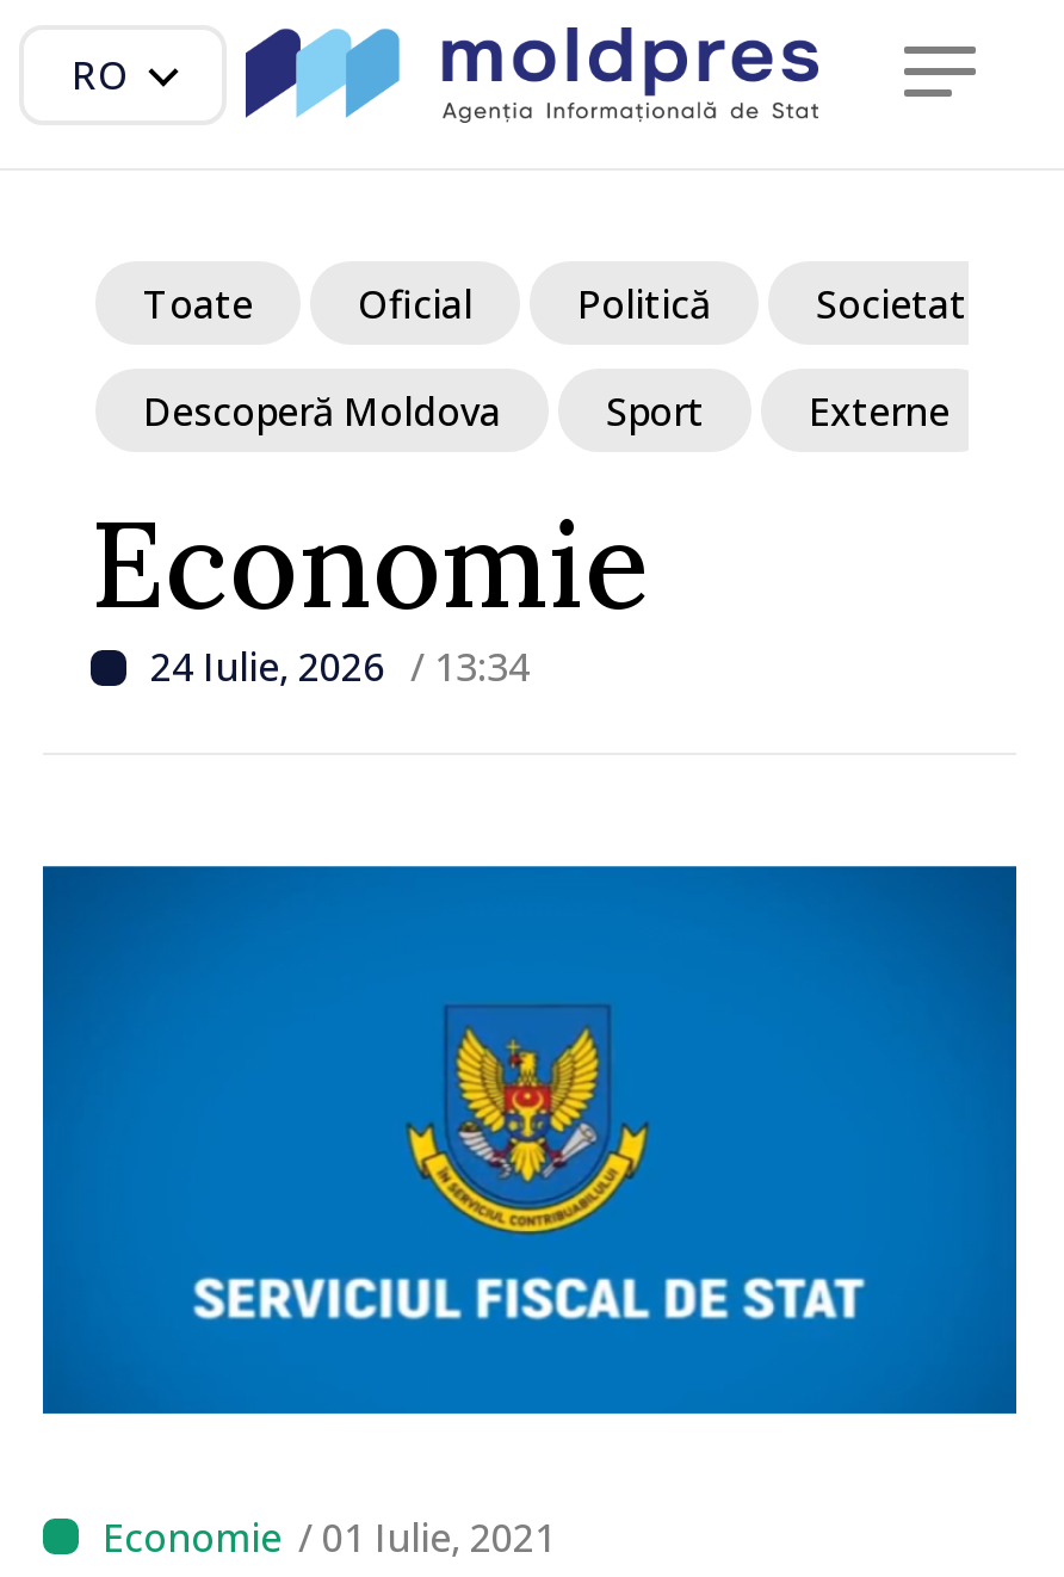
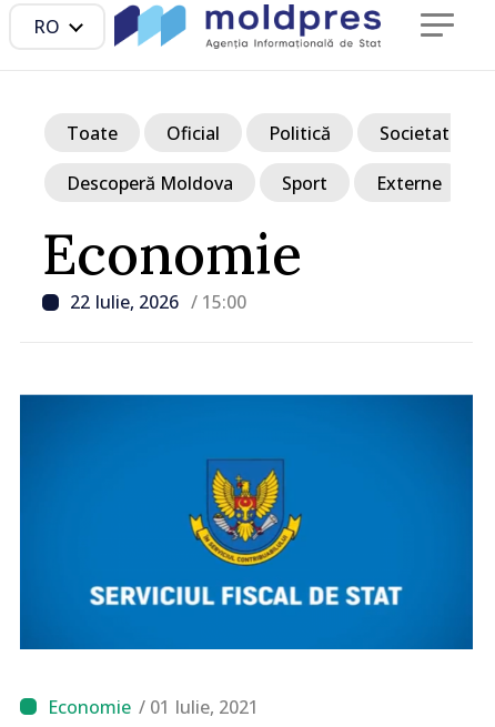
- 24 Iulie, 2026 / 13:34
+ 22 Iulie, 2026 / 15:00
